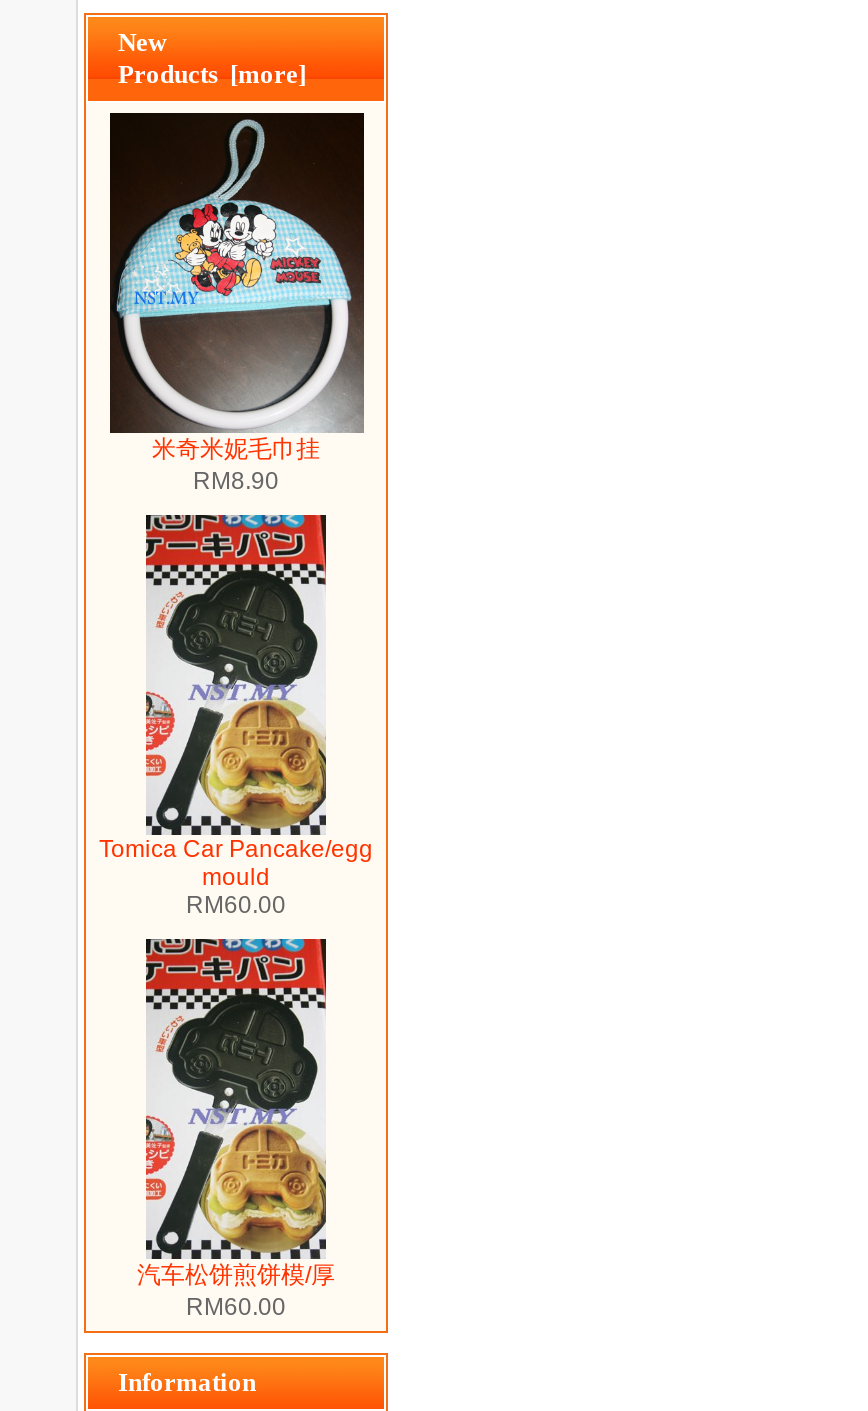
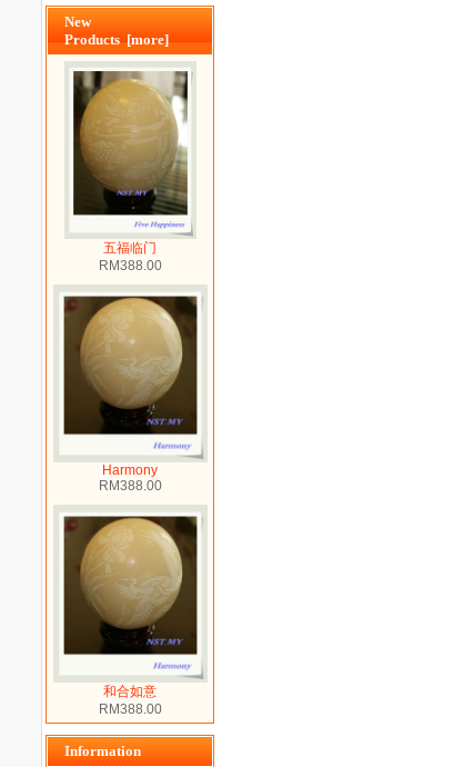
- [image]
- 米奇米妮毛巾挂
- RM8.90
+ [image]
+ 五福临门
+ RM388.00

- [image]
- Tomica Car Pancake/egg
- mould
- RM60.00
+ [image]
+ Harmony
+ RM388.00

- [image]
- 汽车松饼煎饼模/厚
- RM60.00
+ [image]
+ 和合如意
+ RM388.00
